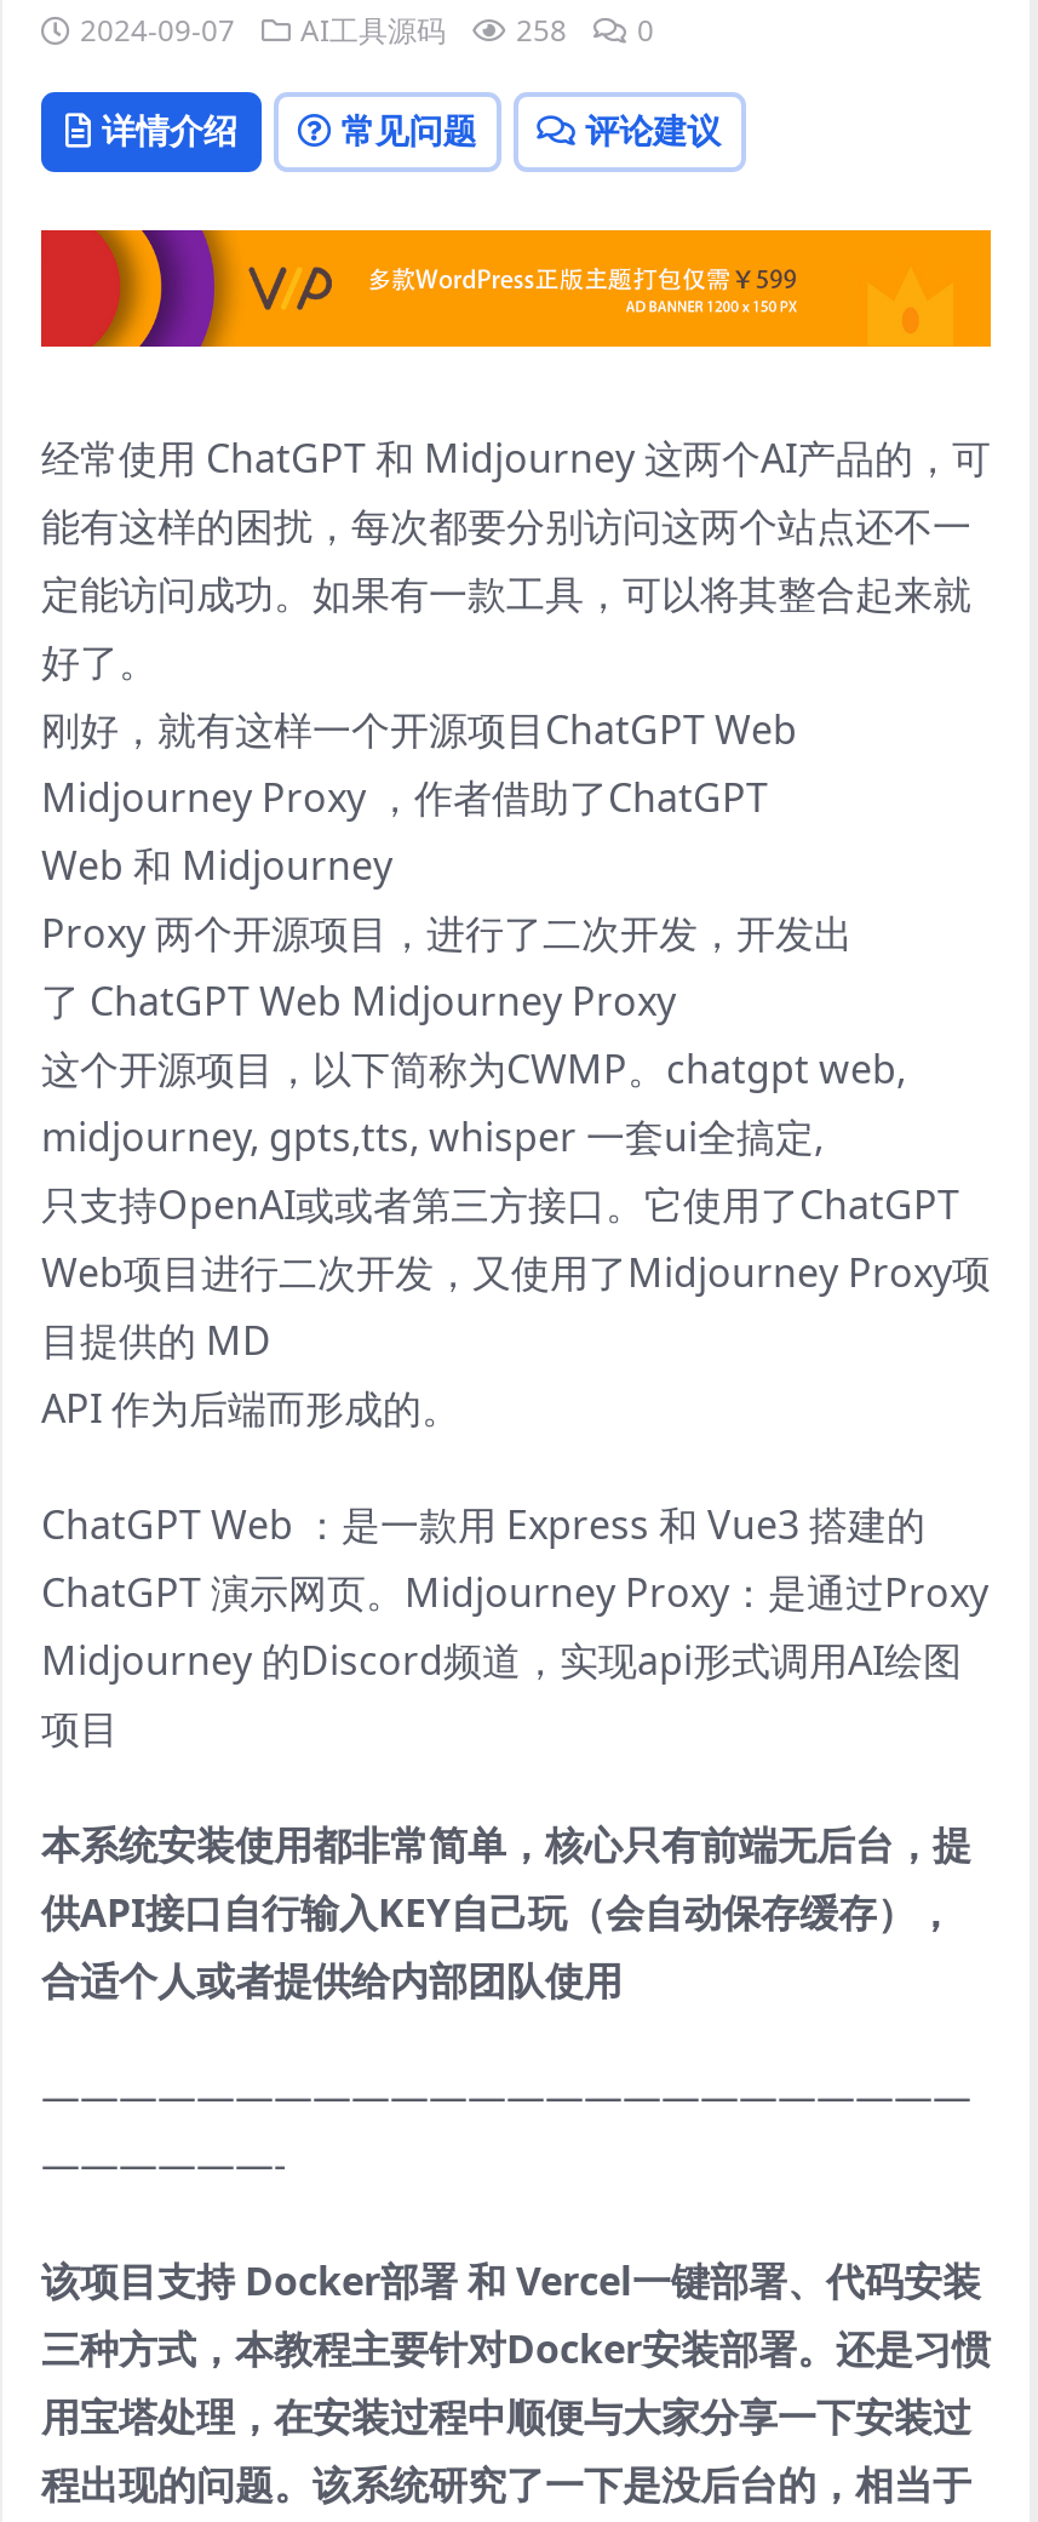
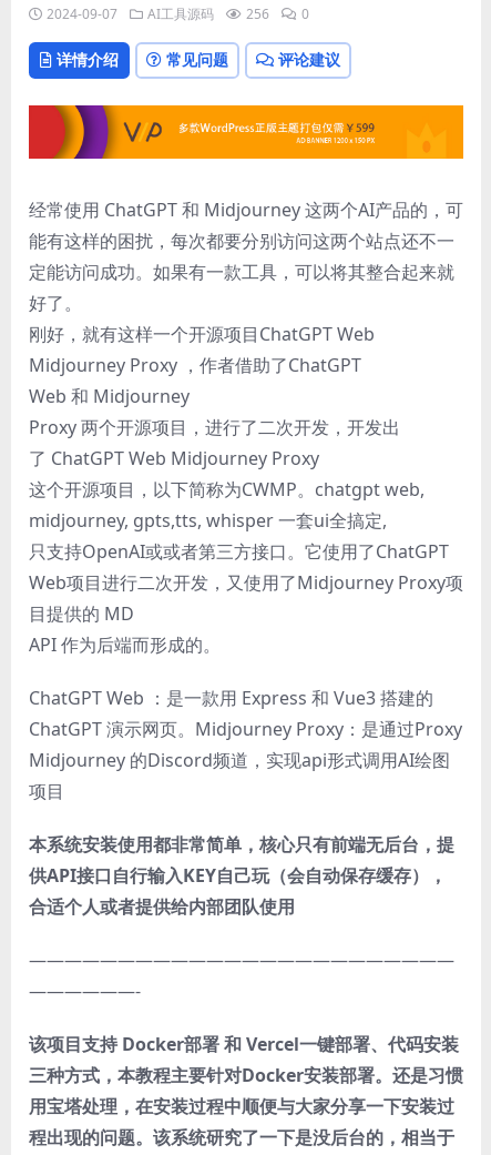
- 2024-09-07 AI工具源码 258 0
+ 2024-09-07 AI工具源码 256 0
